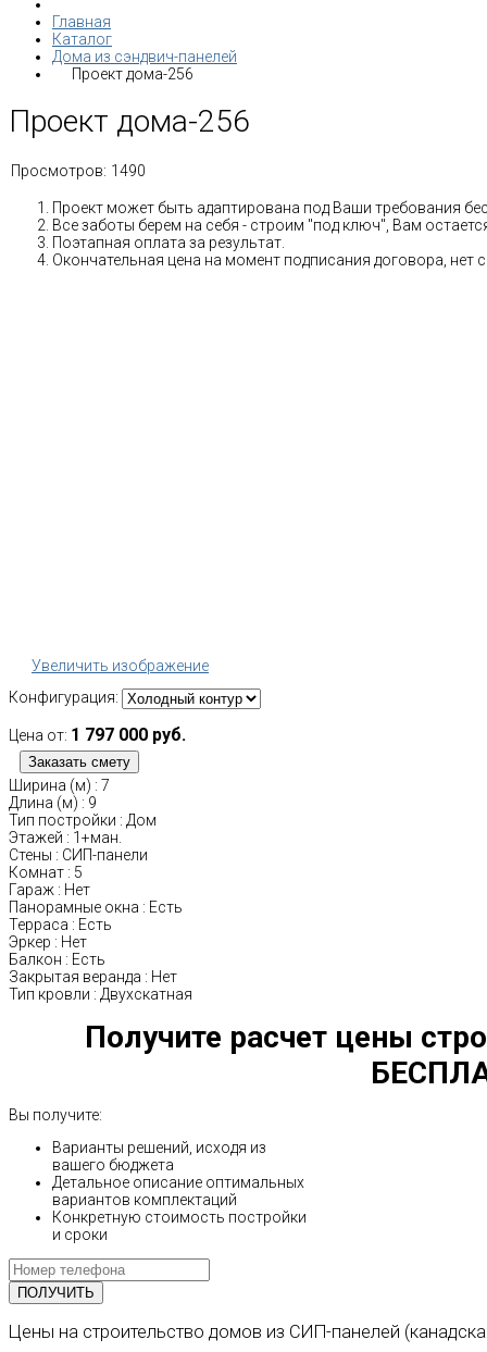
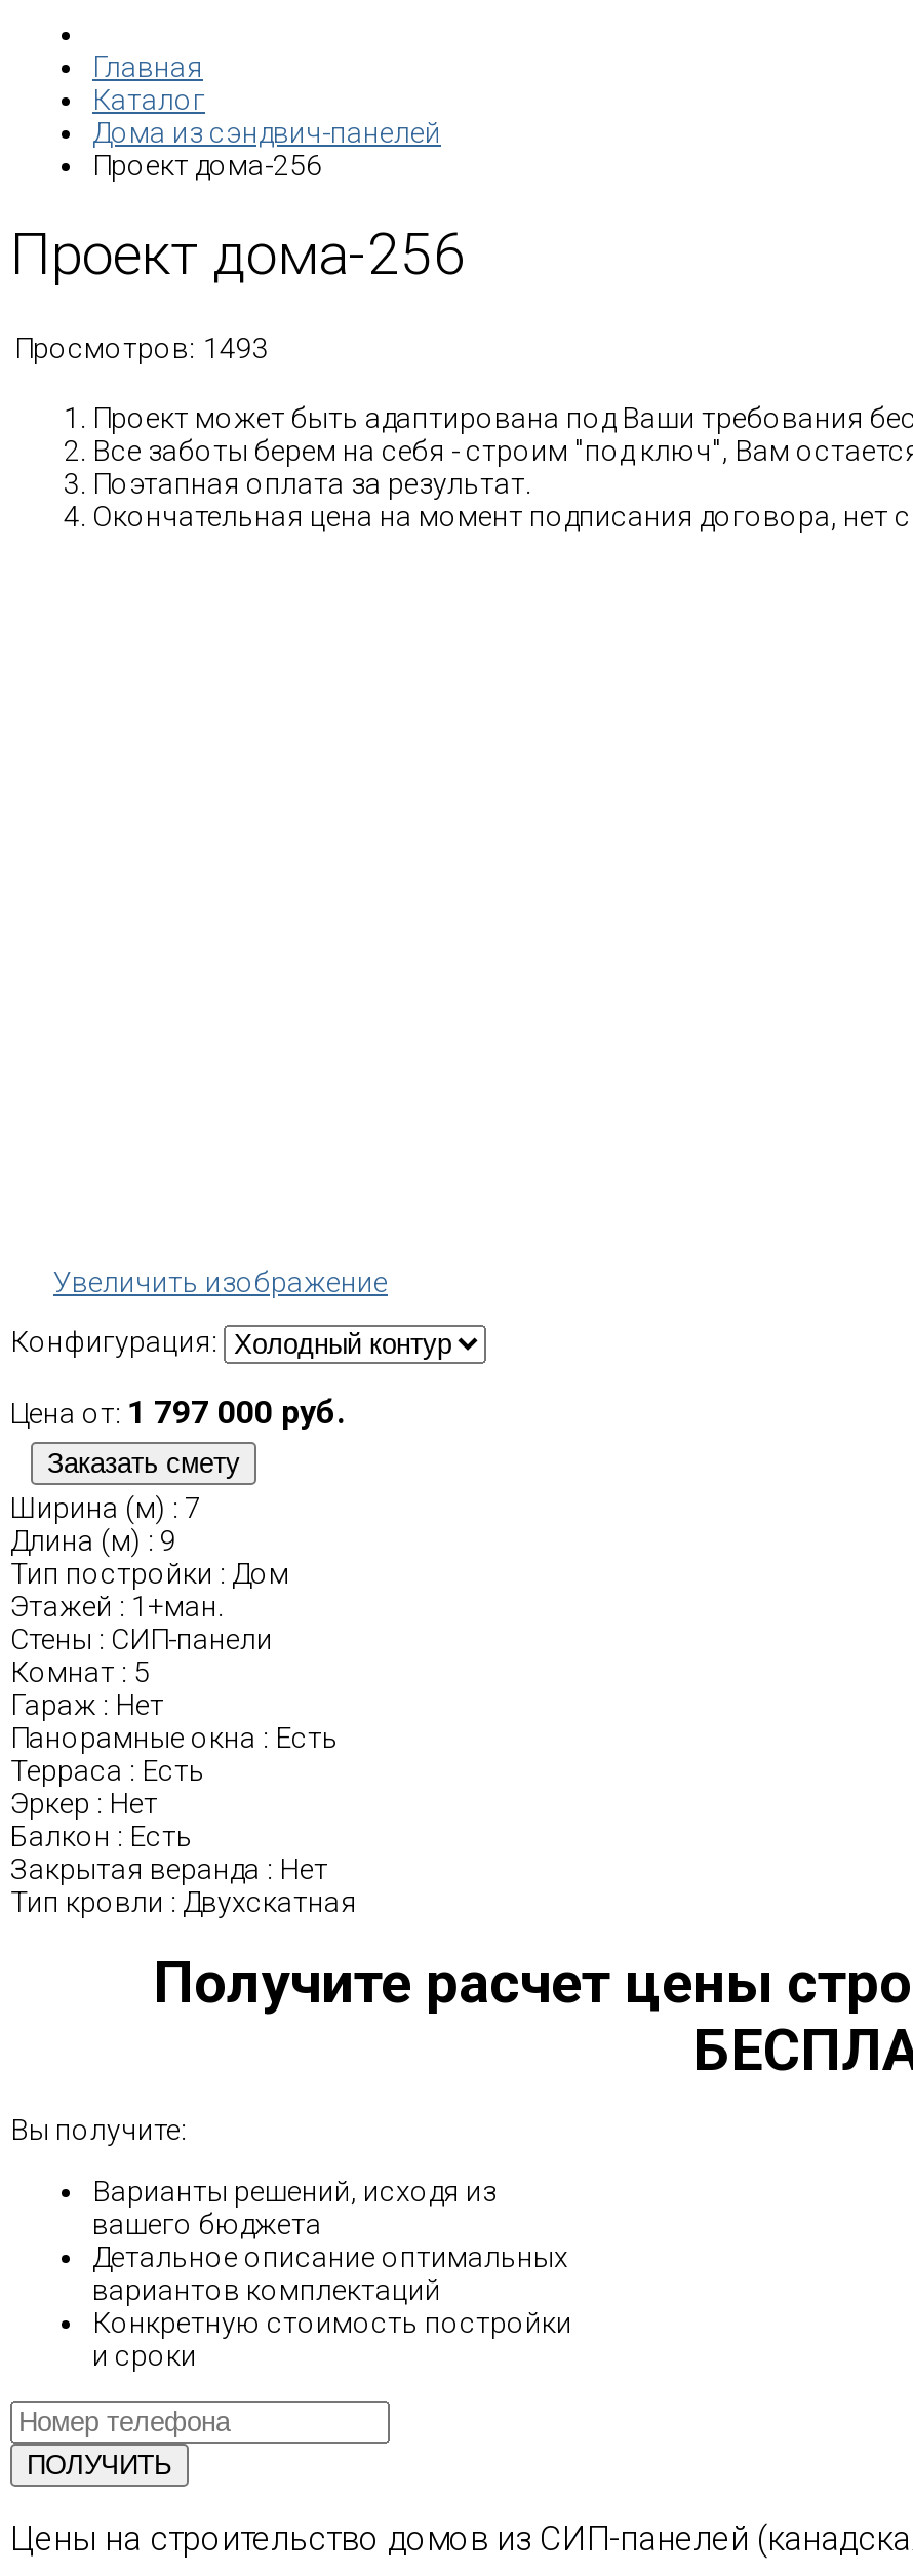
- Просмотров: 1490
+ Просмотров: 1493
